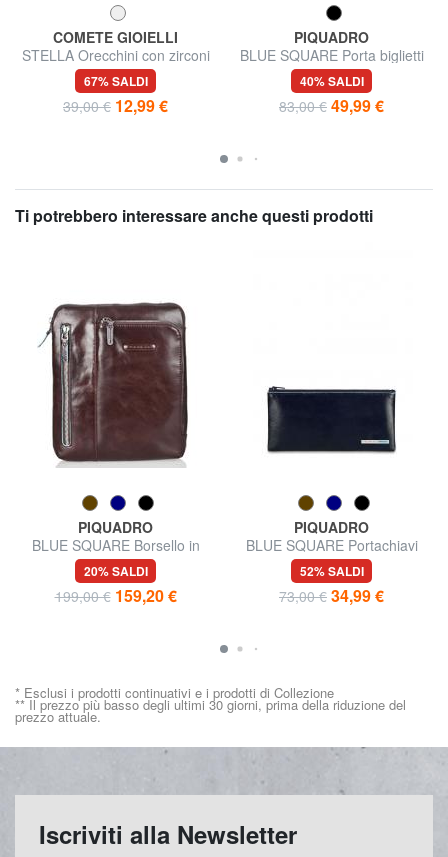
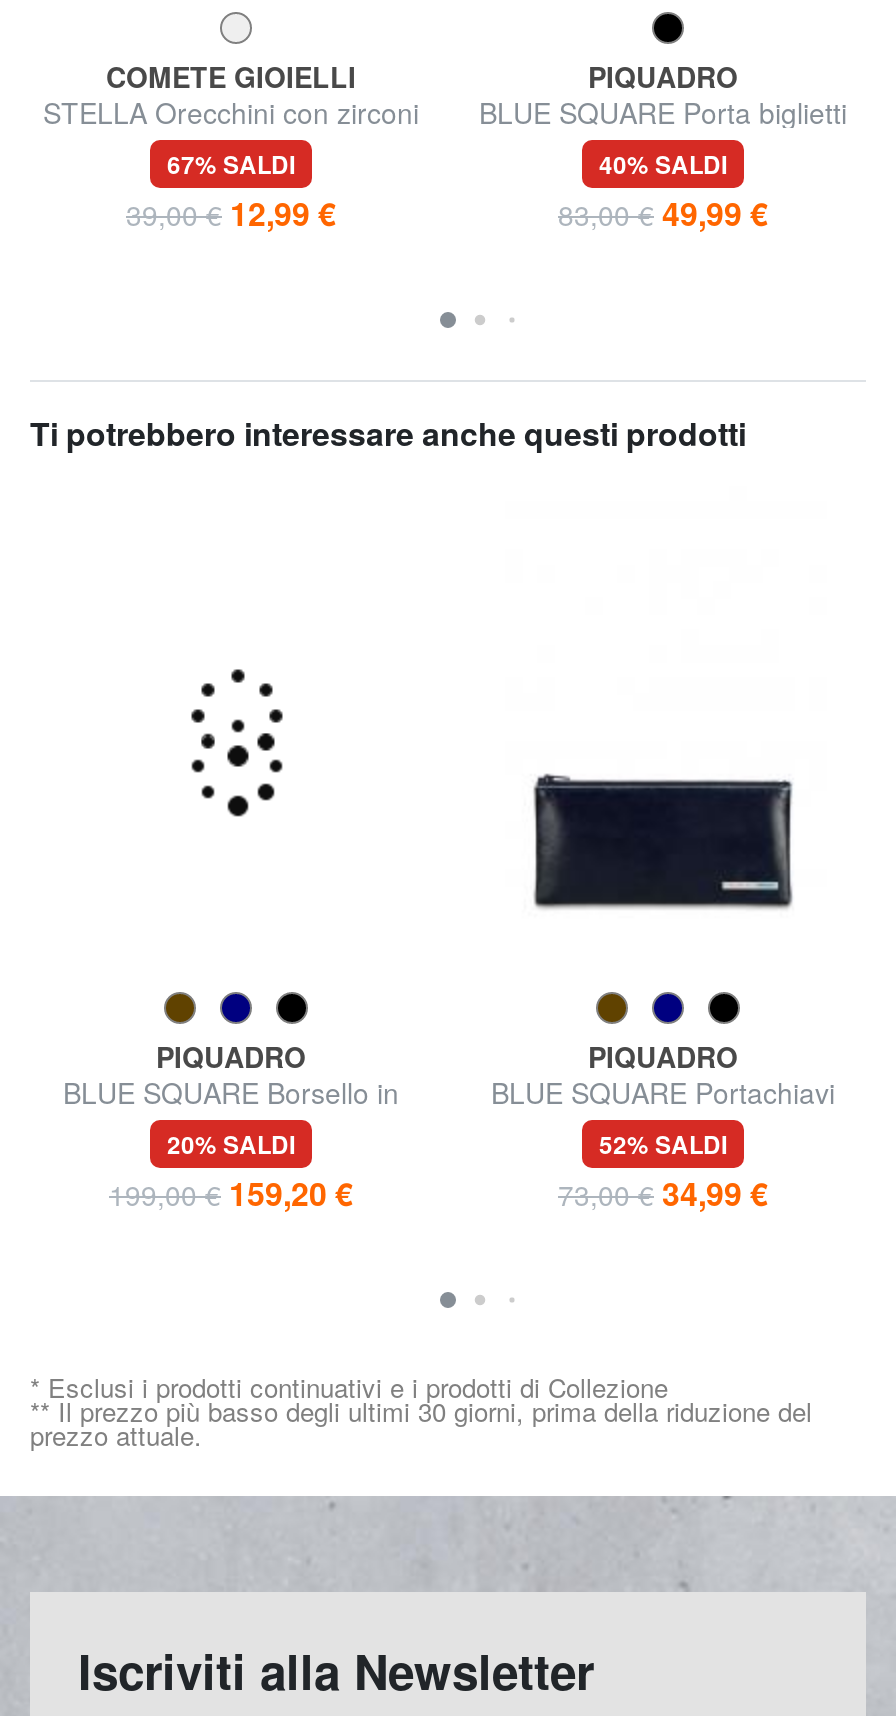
- [image]
